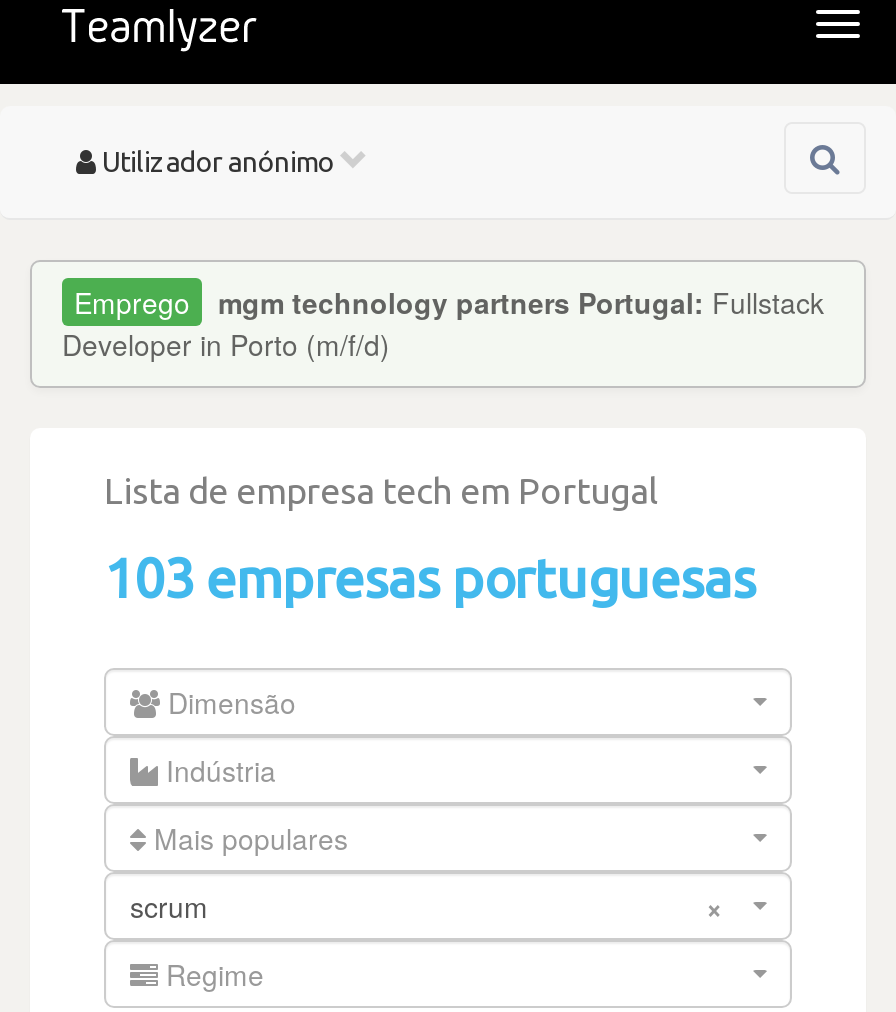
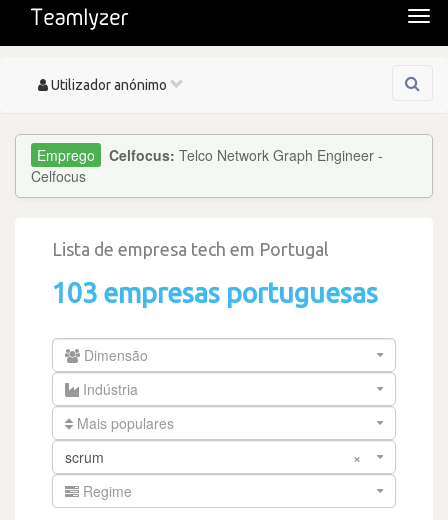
- mgm technology partners Portugal: Fullstack
- Developer in Porto (m/f/d)
+ Celfocus: Telco Network Graph Engineer -
+ Celfocus
